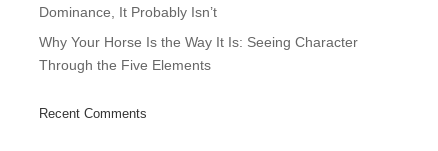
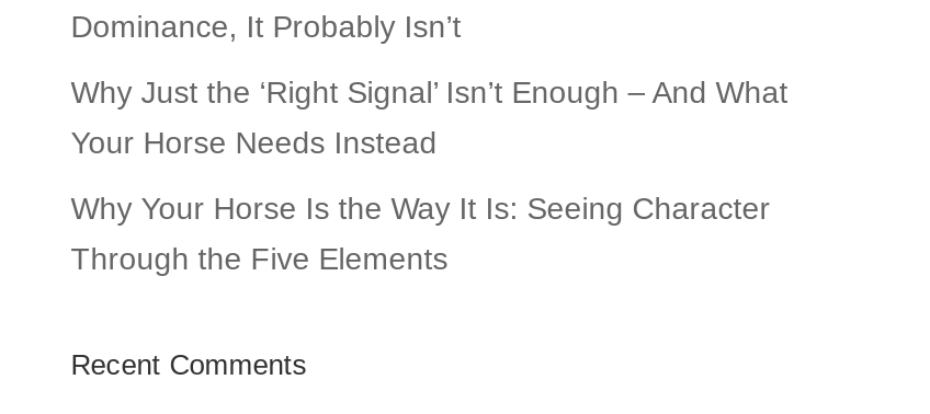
+ Why Just the ‘Right Signal’ Isn’t Enough – And What
+ Your Horse Needs Instead
